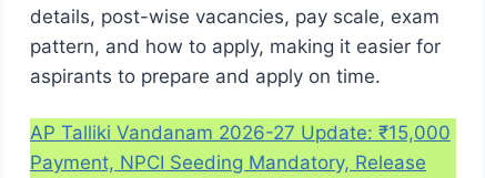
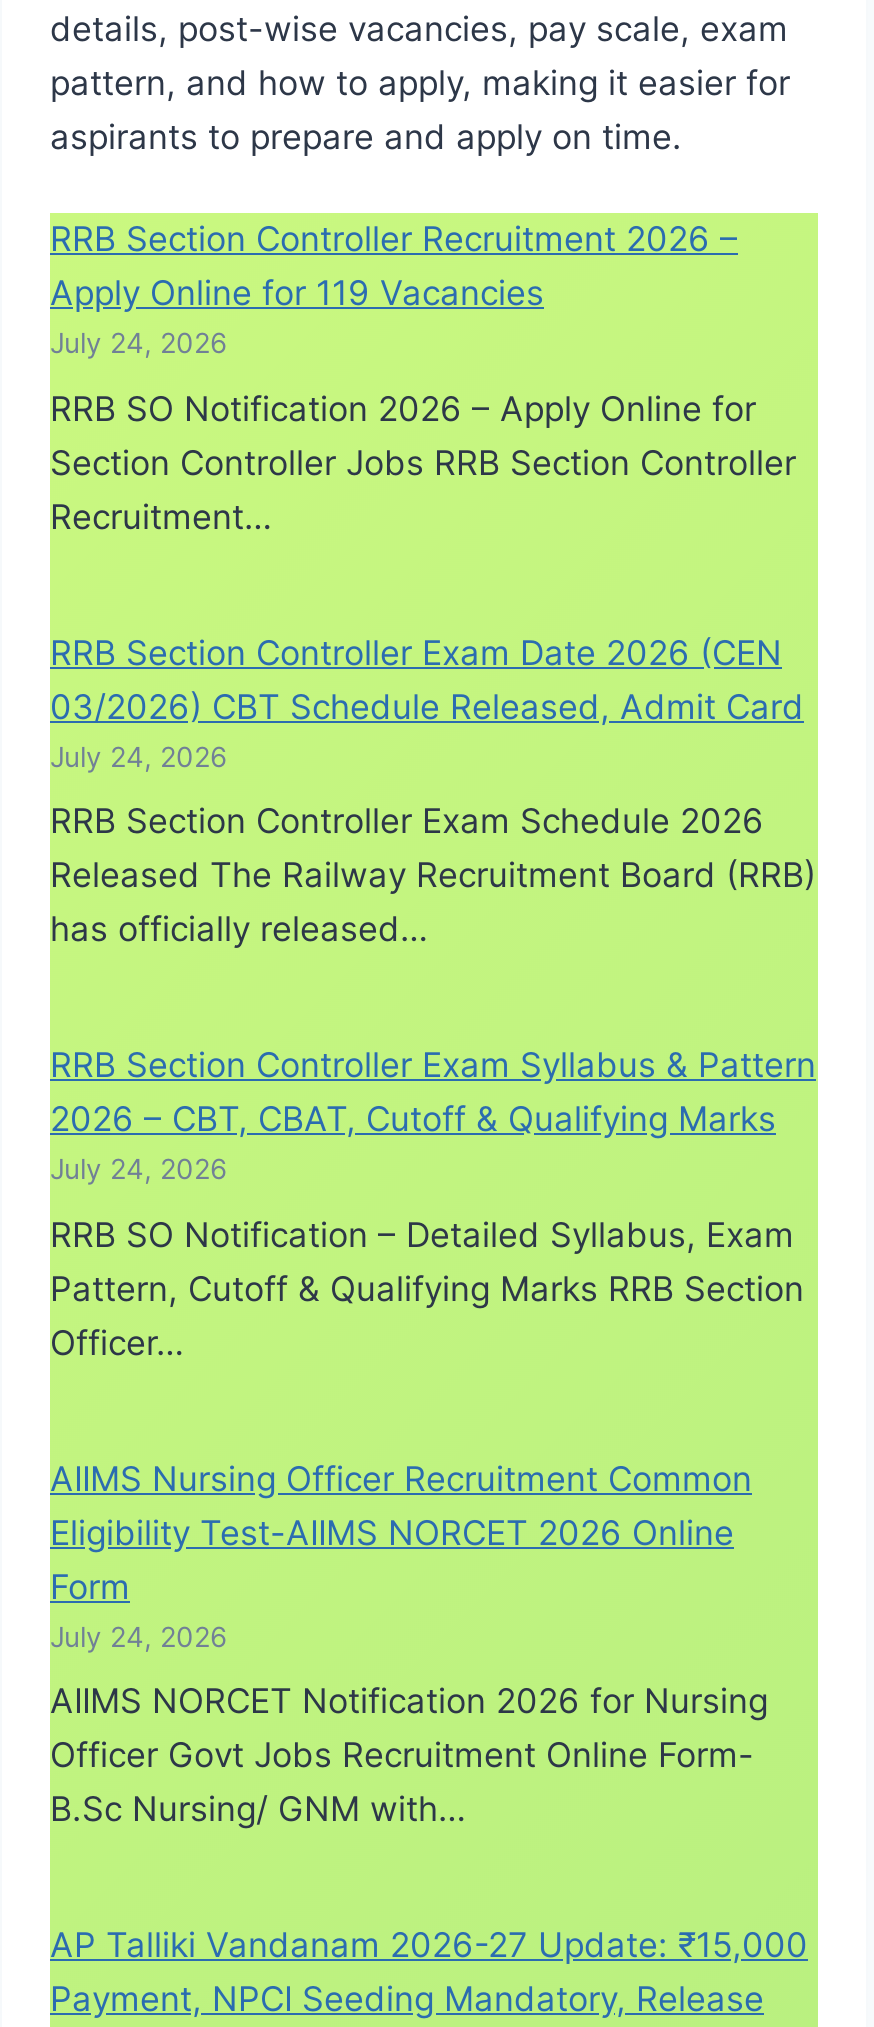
+ RRB Section Controller Recruitment 2026 –
+ Apply Online for 119 Vacancies
+ July 24, 2026
+ RRB SO Notification 2026 – Apply Online for
+ Section Controller Jobs RRB Section Controller
+ Recruitment…
+ RRB Section Controller Exam Date 2026 (CEN
+ 03/2026) CBT Schedule Released, Admit Card
+ July 24, 2026
+ RRB Section Controller Exam Schedule 2026
+ Released The Railway Recruitment Board (RRB)
+ has officially released…
+ RRB Section Controller Exam Syllabus & Pattern
+ 2026 – CBT, CBAT, Cutoff & Qualifying Marks
+ July 24, 2026
+ RRB SO Notification – Detailed Syllabus, Exam
+ Pattern, Cutoff & Qualifying Marks RRB Section
+ Officer…
+ AIIMS Nursing Officer Recruitment Common
+ Eligibility Test-AIIMS NORCET 2026 Online
+ Form
+ July 24, 2026
+ AIIMS NORCET Notification 2026 for Nursing
+ Officer Govt Jobs Recruitment Online Form-
+ B.Sc Nursing/ GNM with…
